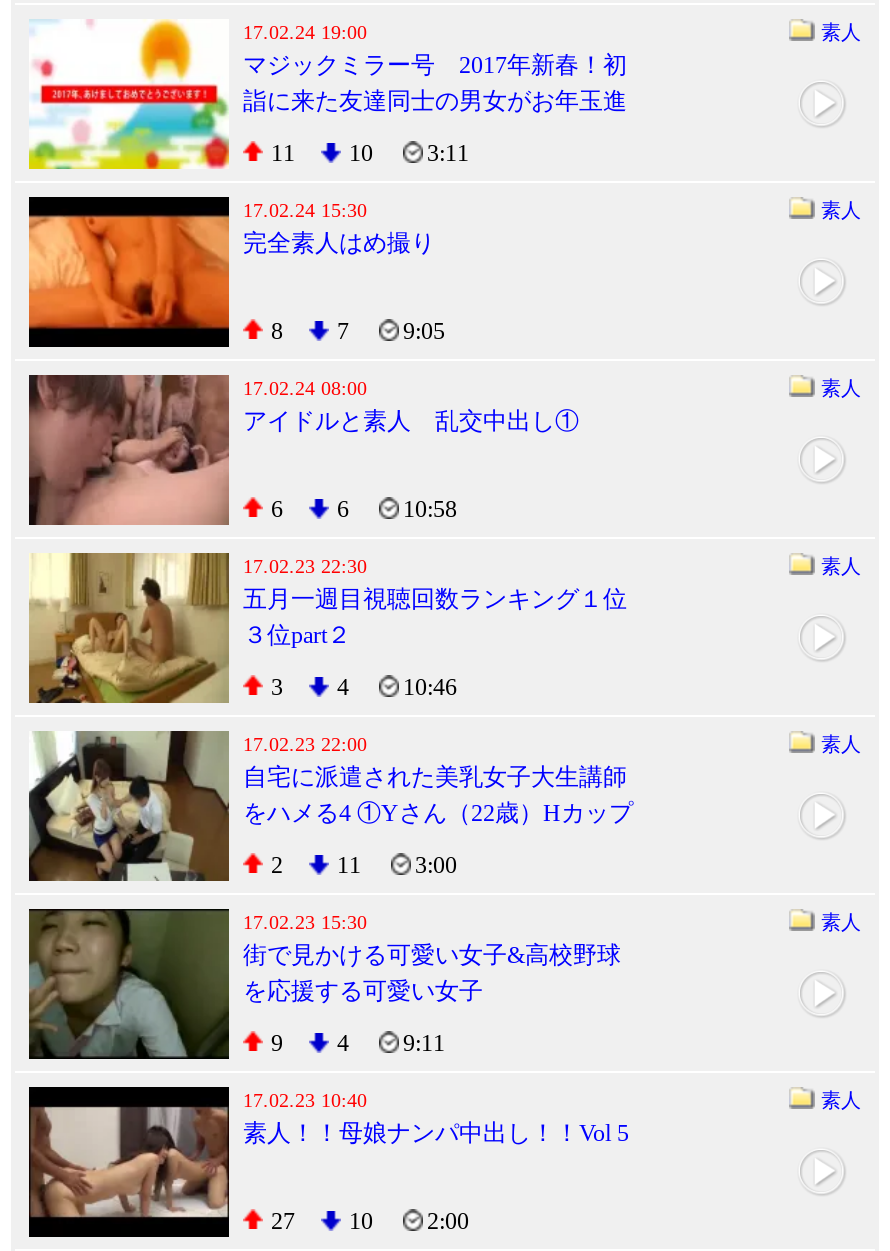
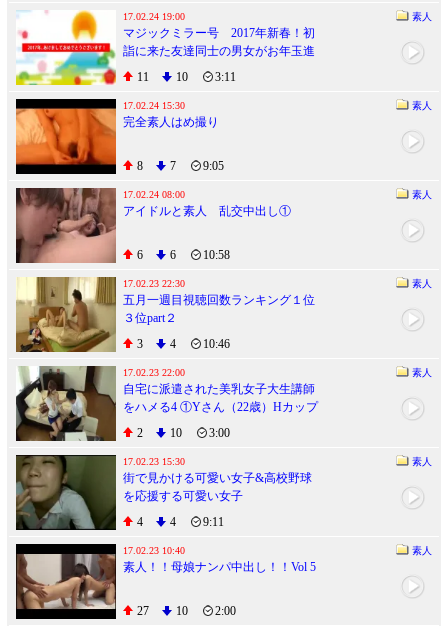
- 2 11 3:00
+ 2 10 3:00

- 9 4 9:11
+ 4 4 9:11
